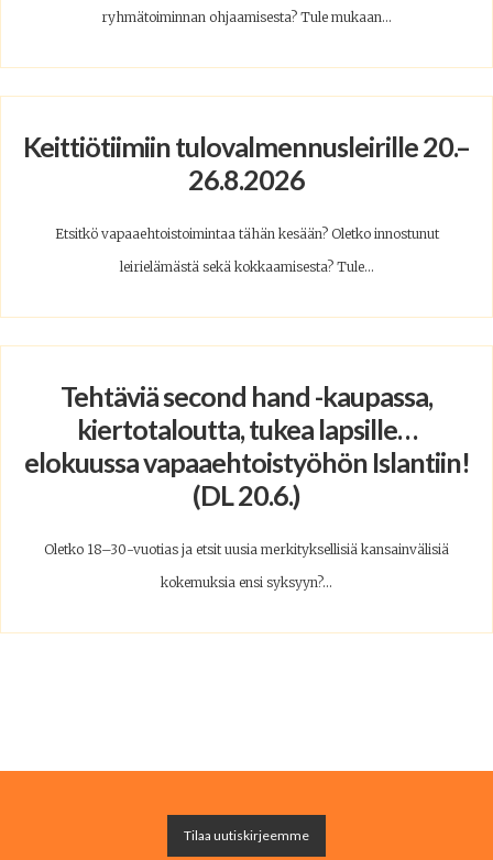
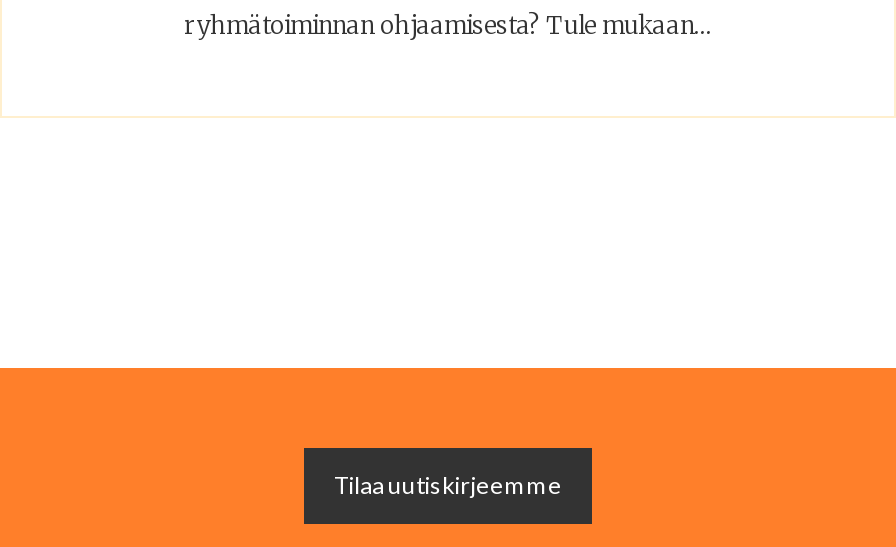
- Keittiötiimiin tulovalmennusleirille 20.–
- 26.8.2026
- Etsitkö vapaaehtoistoimintaa tähän kesään? Oletko innostunut
- leirielämästä sekä kokkaamisesta? Tule...

- Tehtäviä second hand -kaupassa,
- kiertotaloutta, tukea lapsille…
- elokuussa vapaaehtoistyöhön Islantiin!
- (DL 20.6.)
- Oletko 18–30-vuotias ja etsit uusia merkityksellisiä kansainvälisiä
- kokemuksia ensi syksyyn?...
